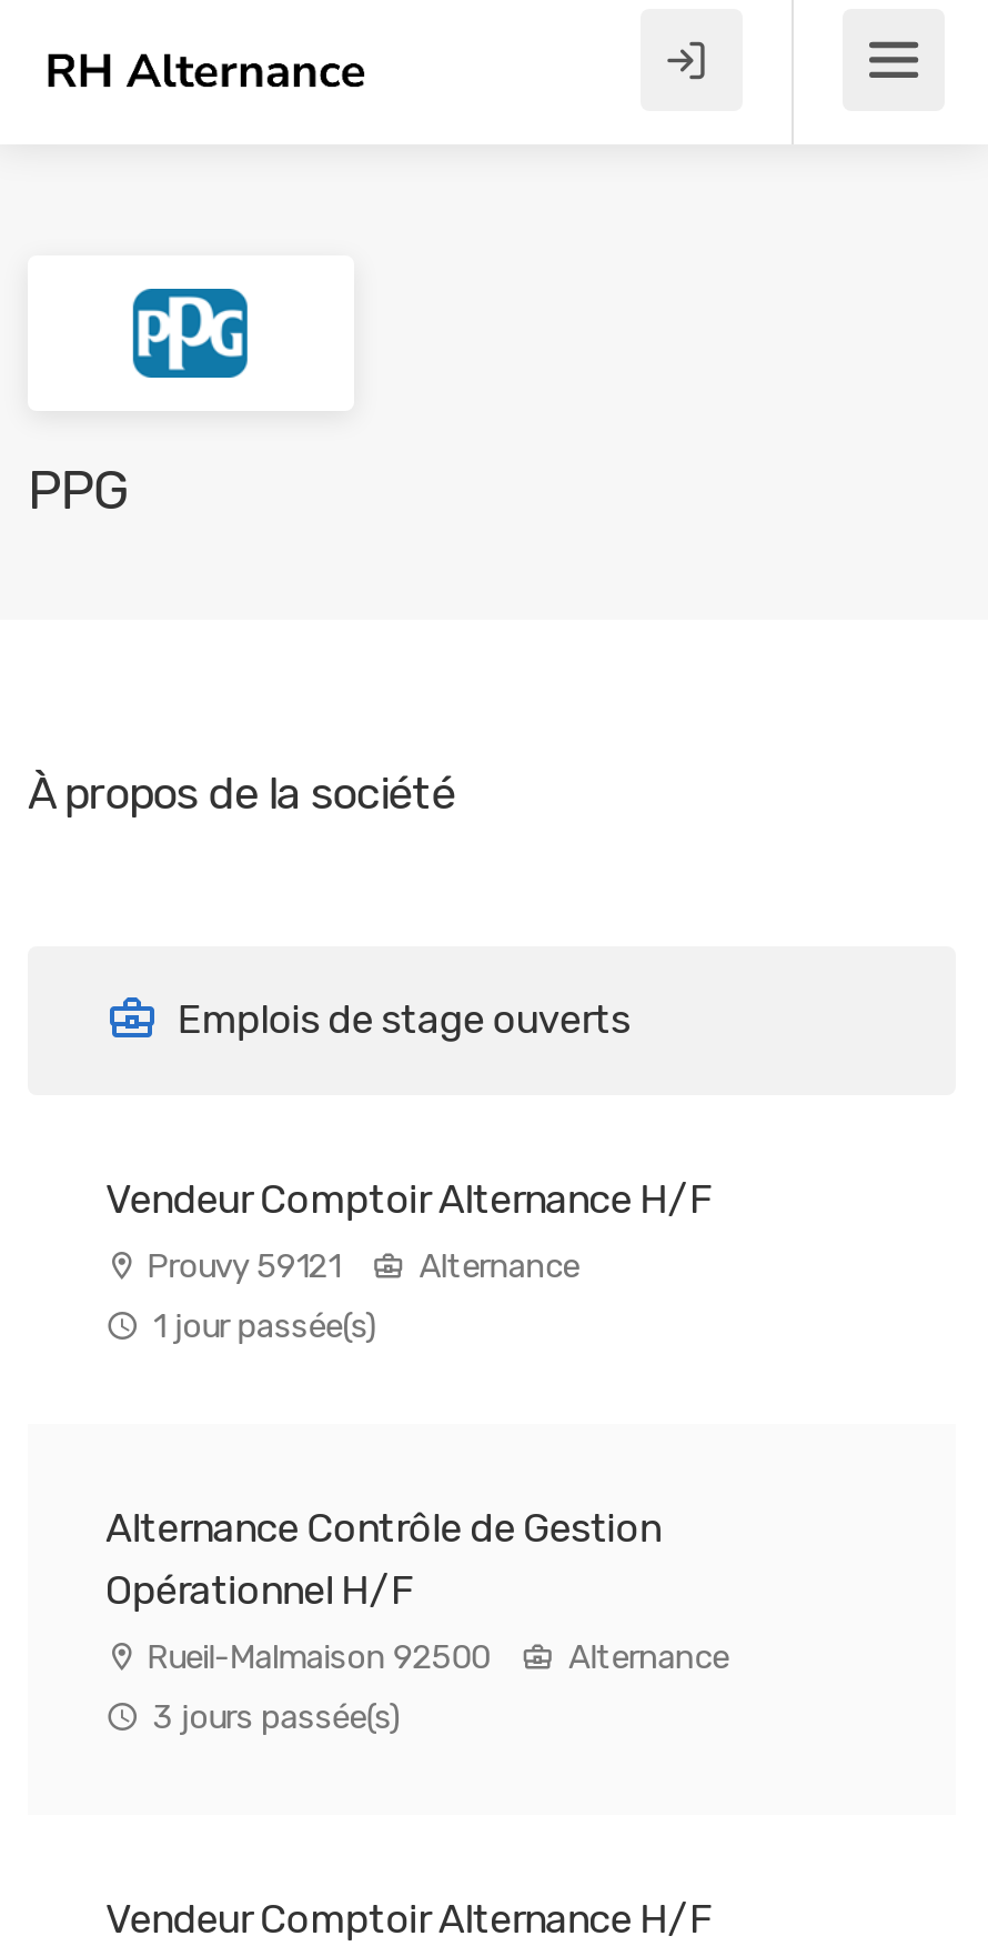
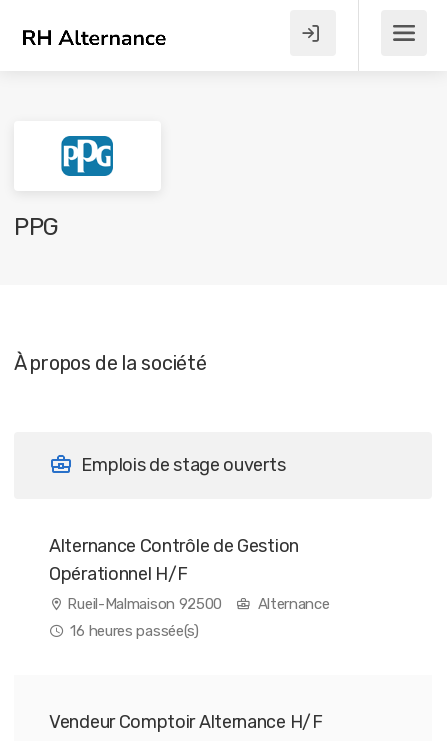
- Vendeur Comptoir Alternance H/F
- Prouvy 59121
- Alternance
- 1 jour passée(s)

- 3 jours passée(s)
+ 16 heures passée(s)
